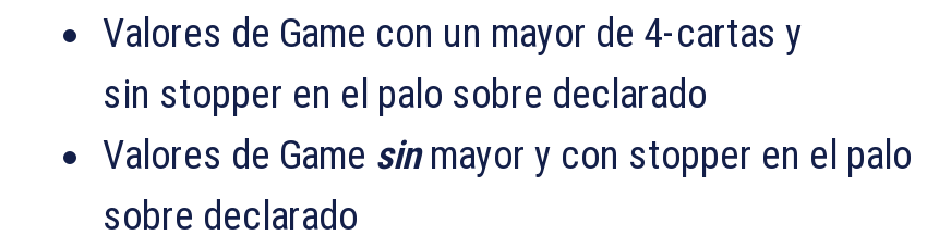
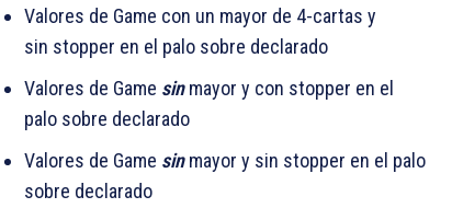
- Valores de Game sin mayor y con stopper en el palo
+ Valores de Game sin mayor y con stopper en el
+ palo sobre declarado
+ Valores de Game sin mayor y sin stopper en el palo
